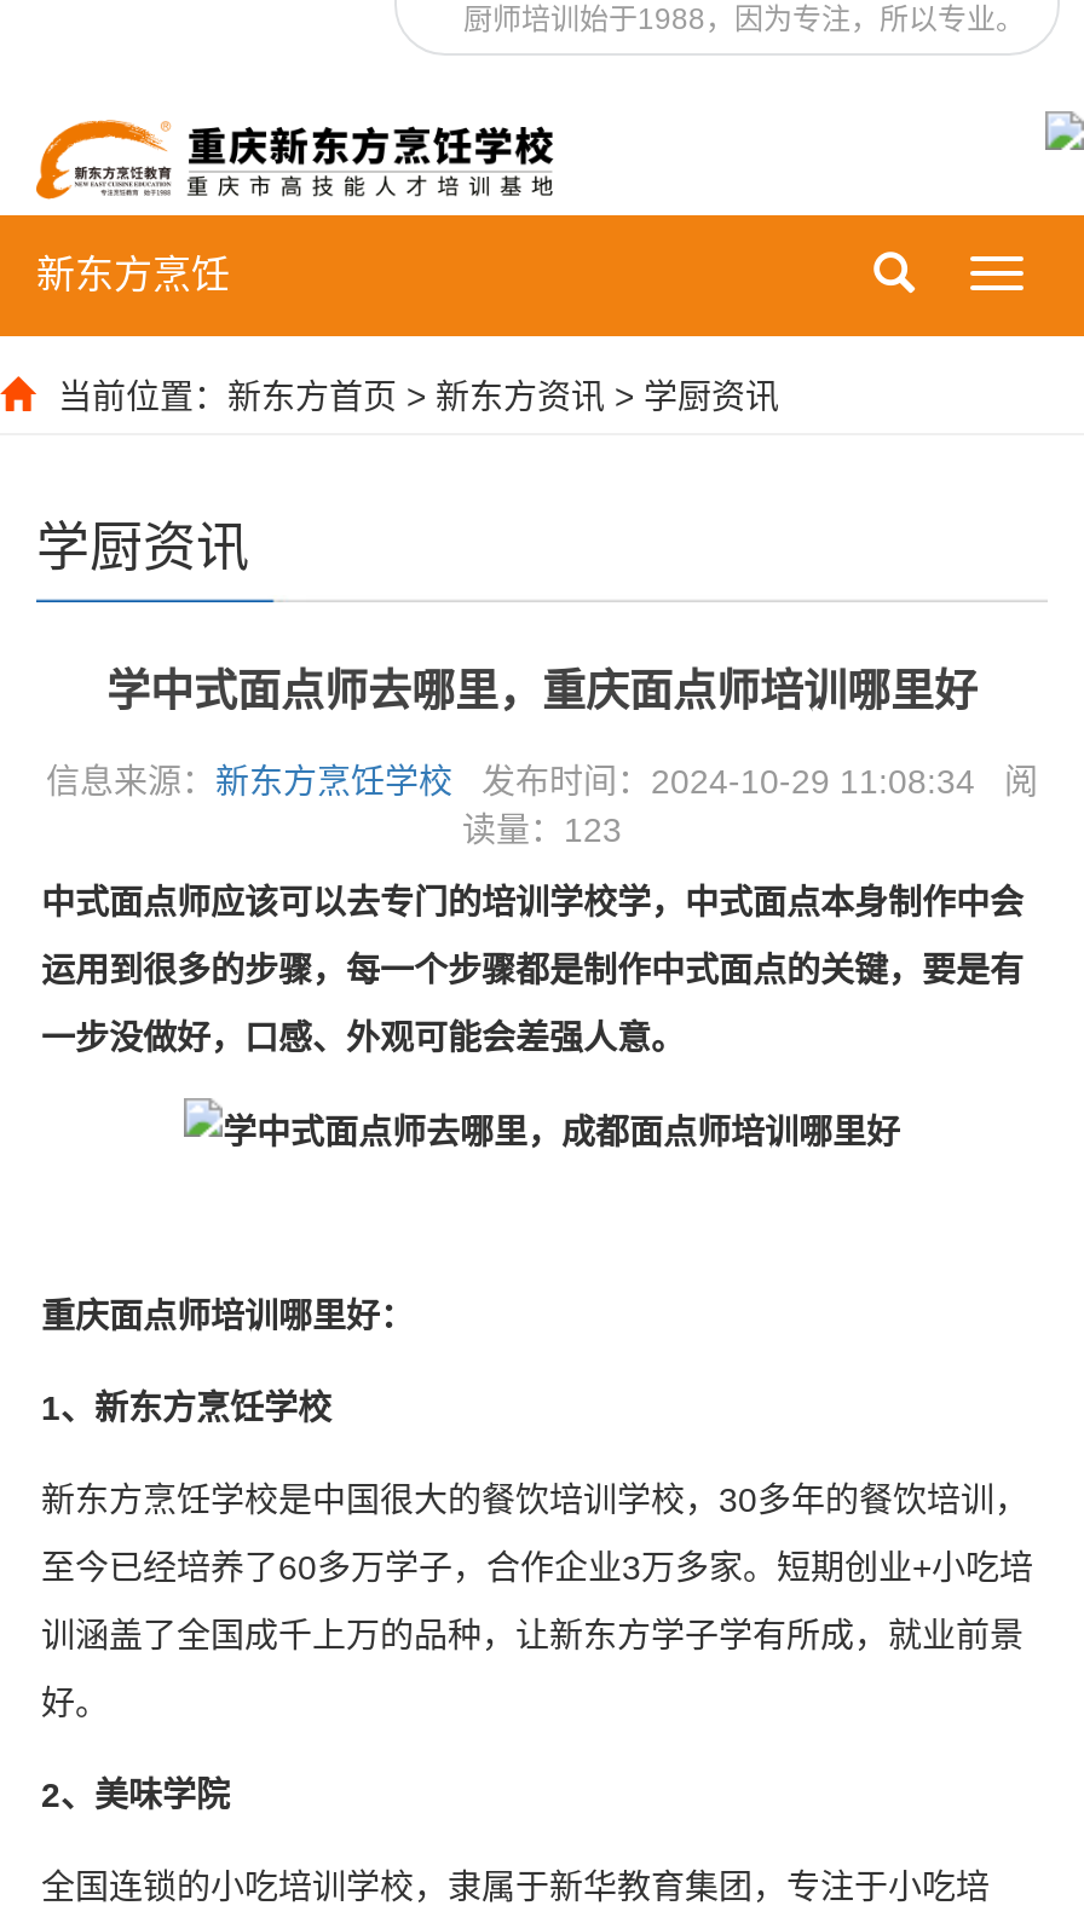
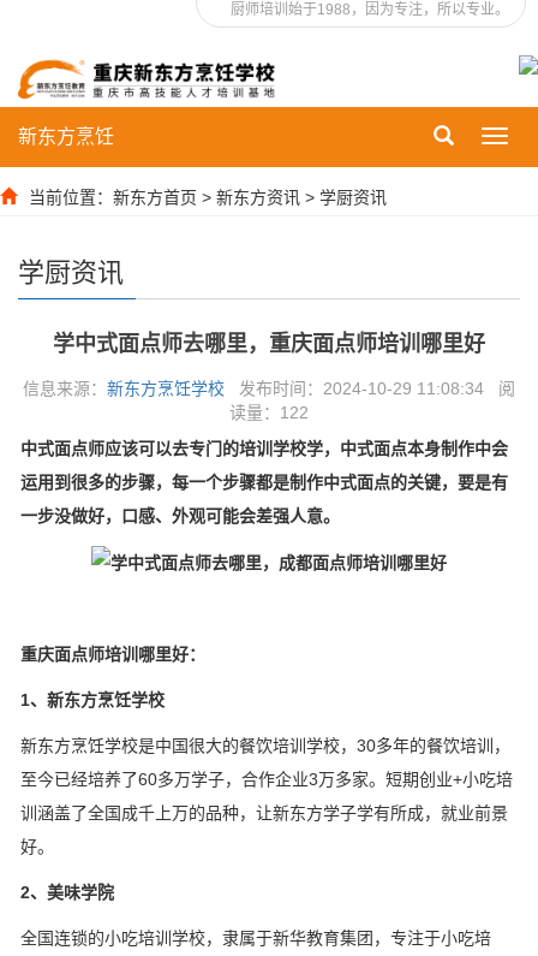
- 读量：123
+ 读量：122
